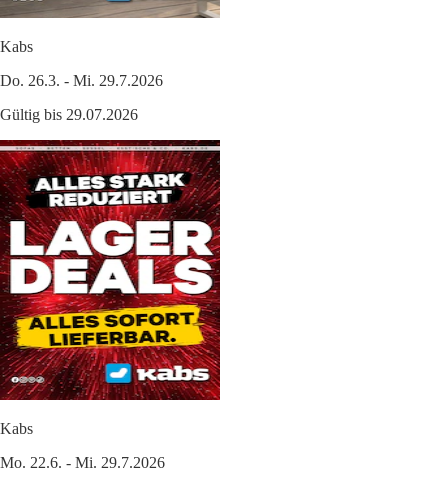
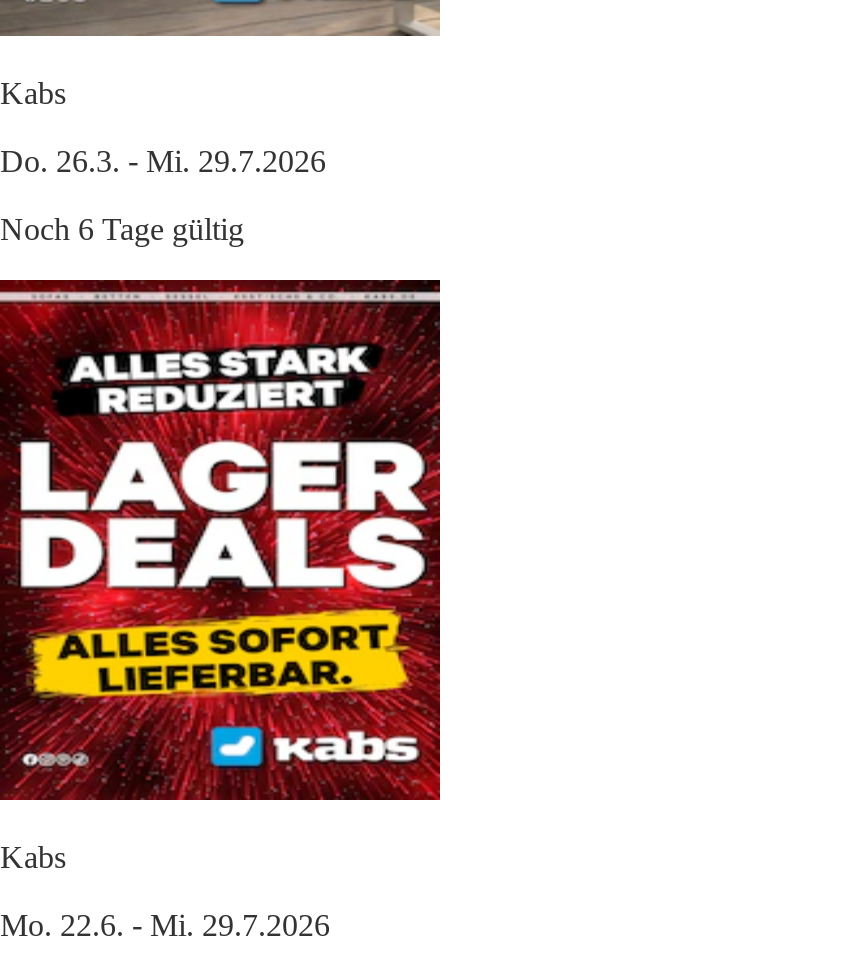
- Gültig bis 29.07.2026
+ Noch 6 Tage gültig
